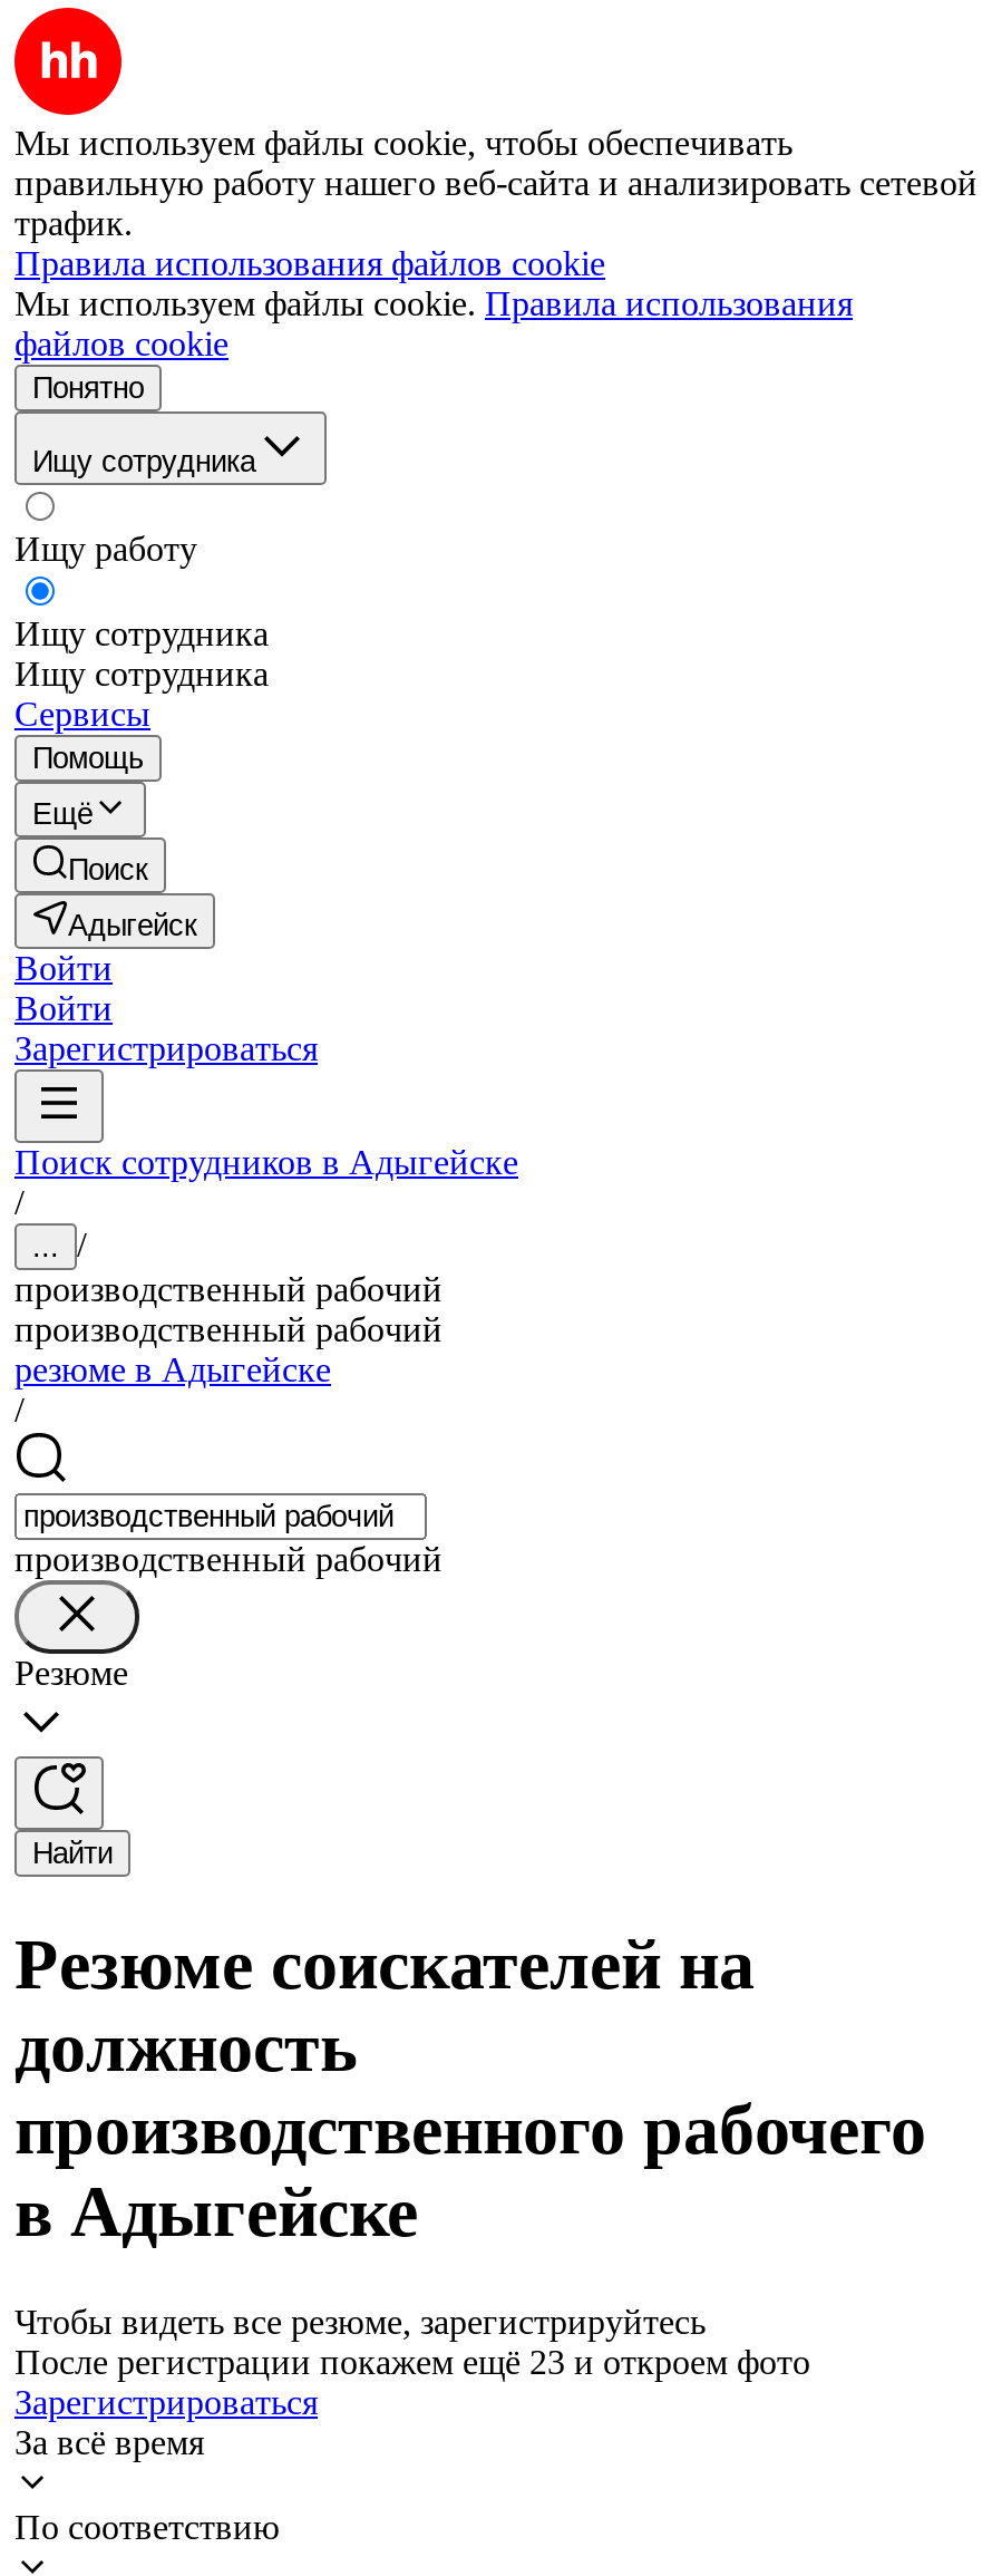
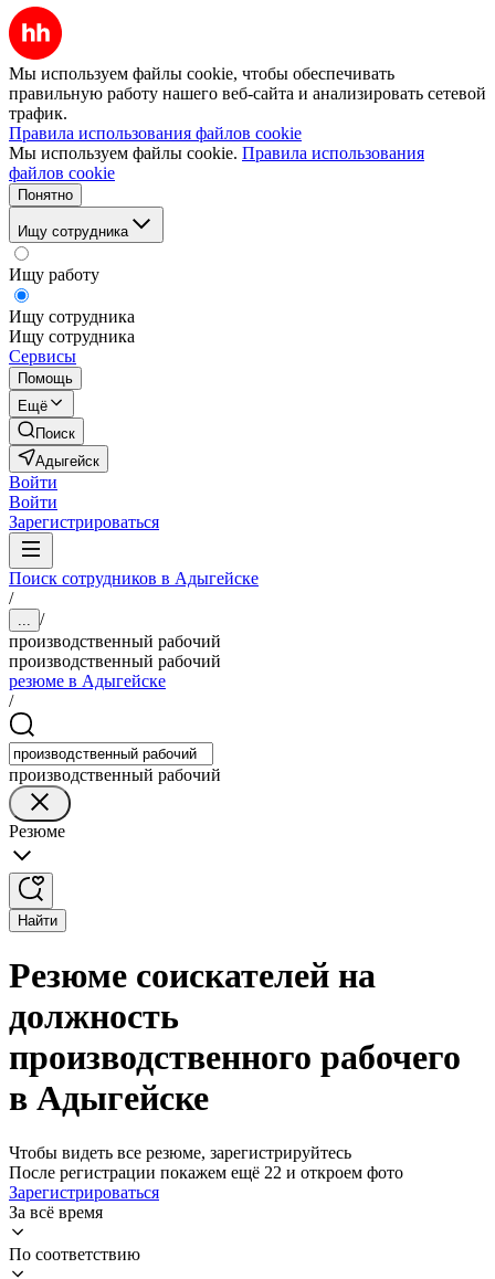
- После регистрации покажем ещё 23 и откроем фото
+ После регистрации покажем ещё 22 и откроем фото
